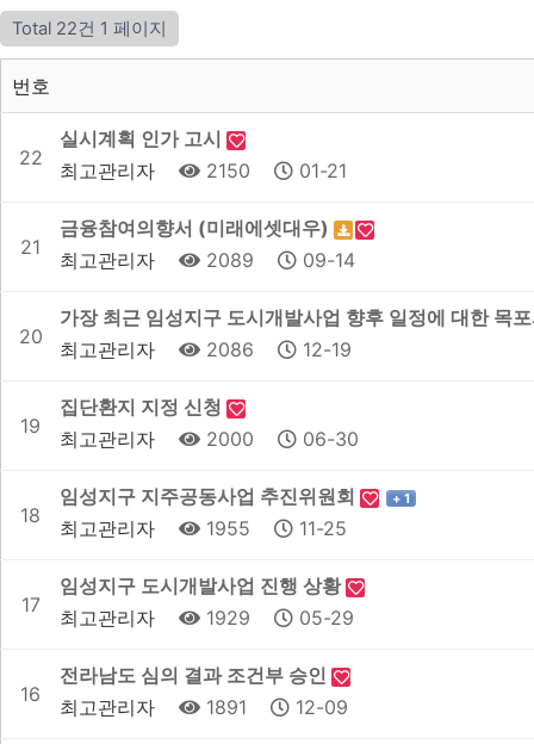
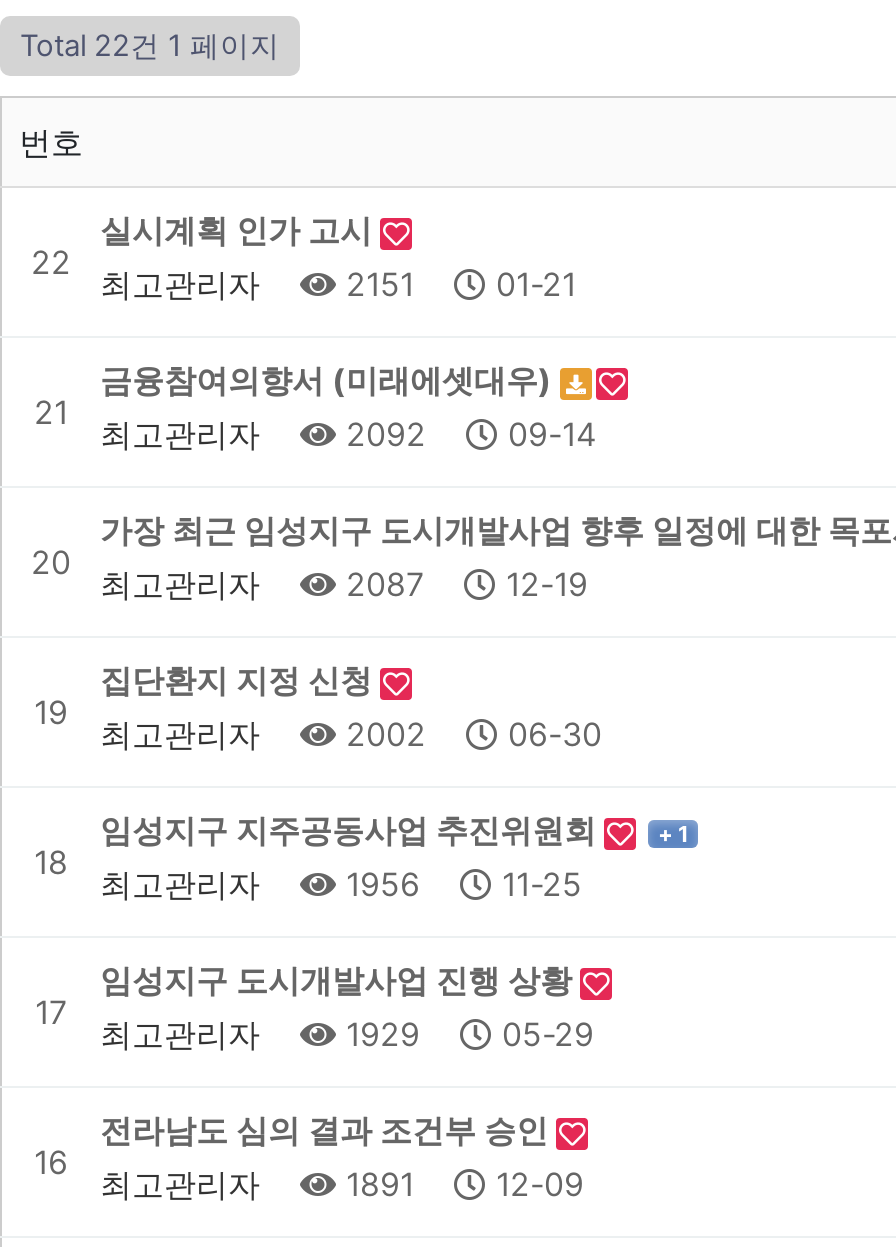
- 최고관리자 2150 01-21
+ 최고관리자 2151 01-21

- 최고관리자 2089 09-14
+ 최고관리자 2092 09-14

- 최고관리자 2086 12-19
+ 최고관리자 2087 12-19

- 최고관리자 2000 06-30
+ 최고관리자 2002 06-30

- 최고관리자 1955 11-25
+ 최고관리자 1956 11-25
